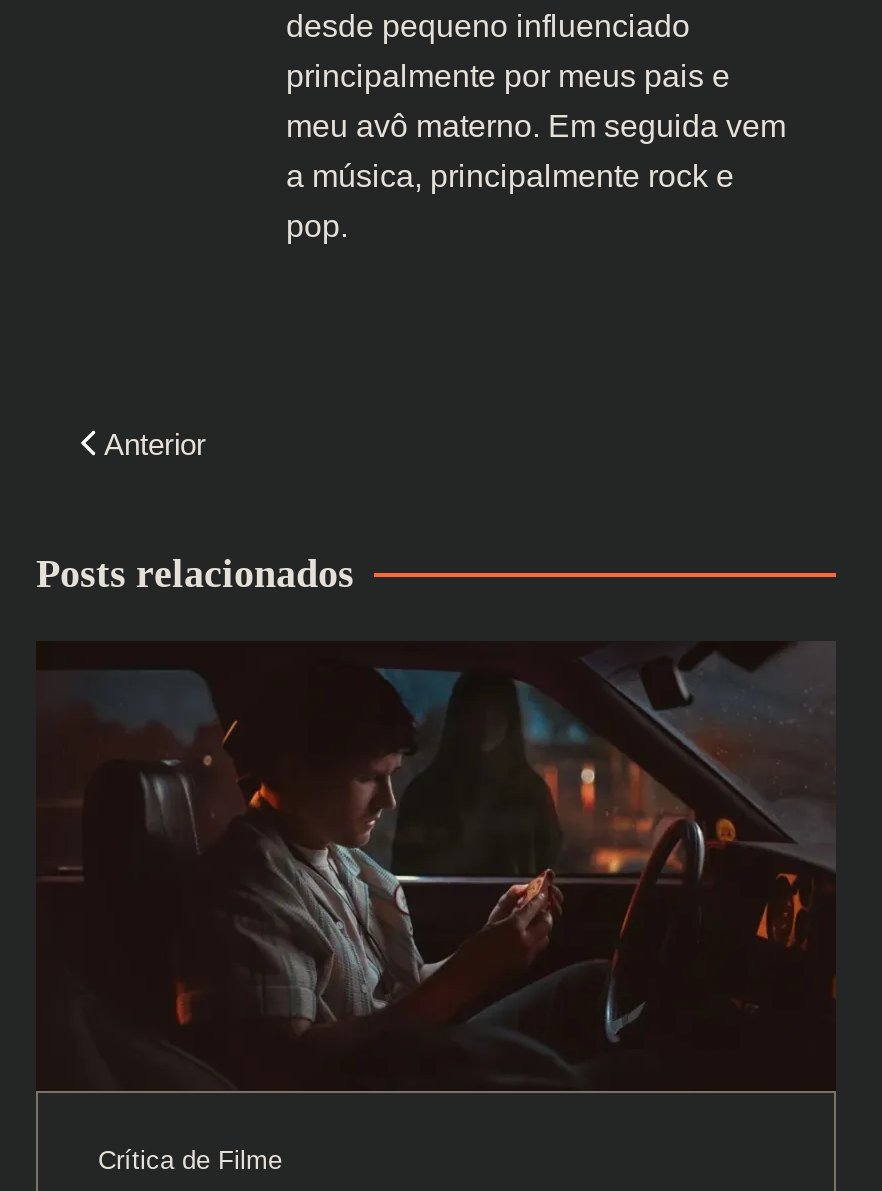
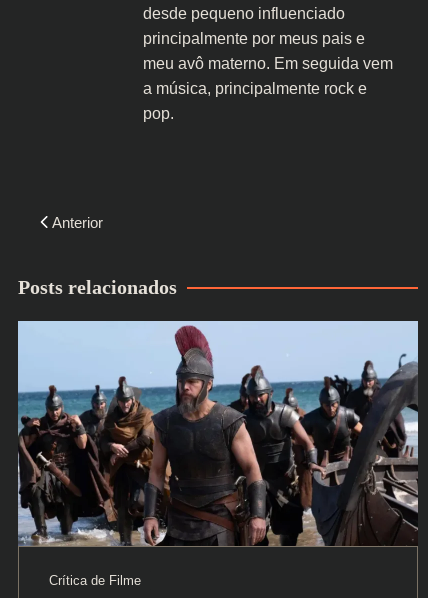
- [image]
+ [image]
